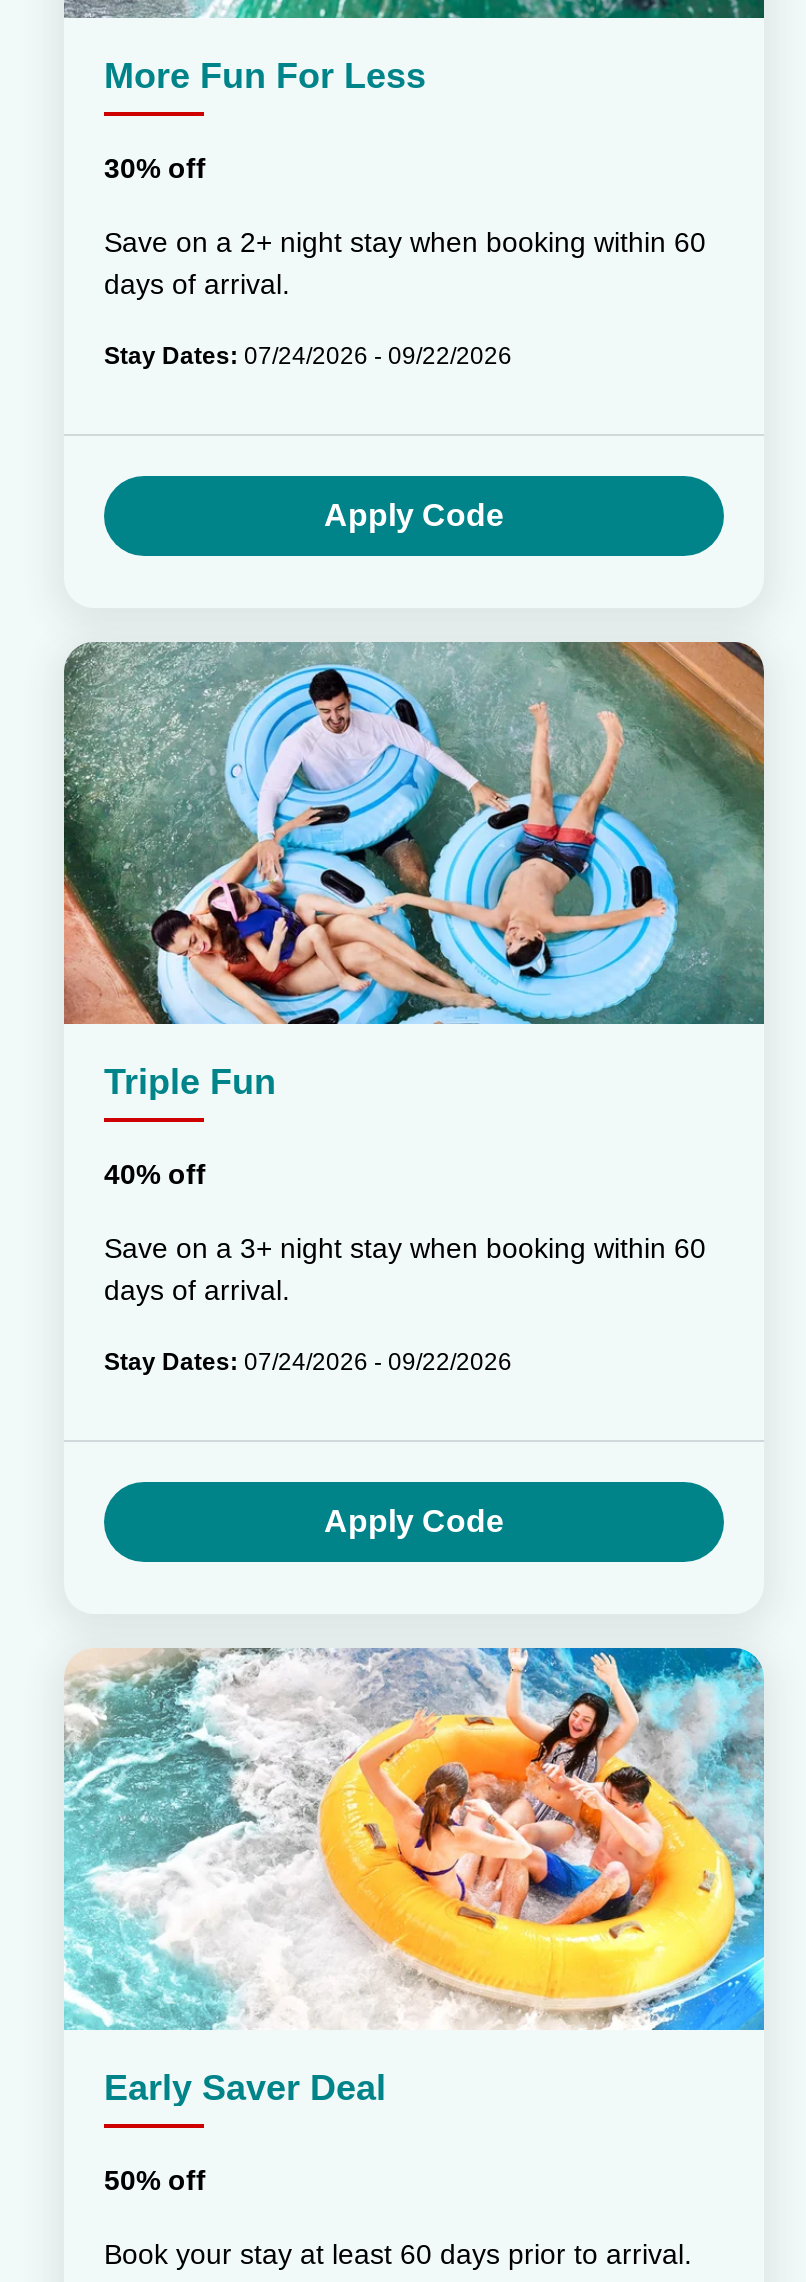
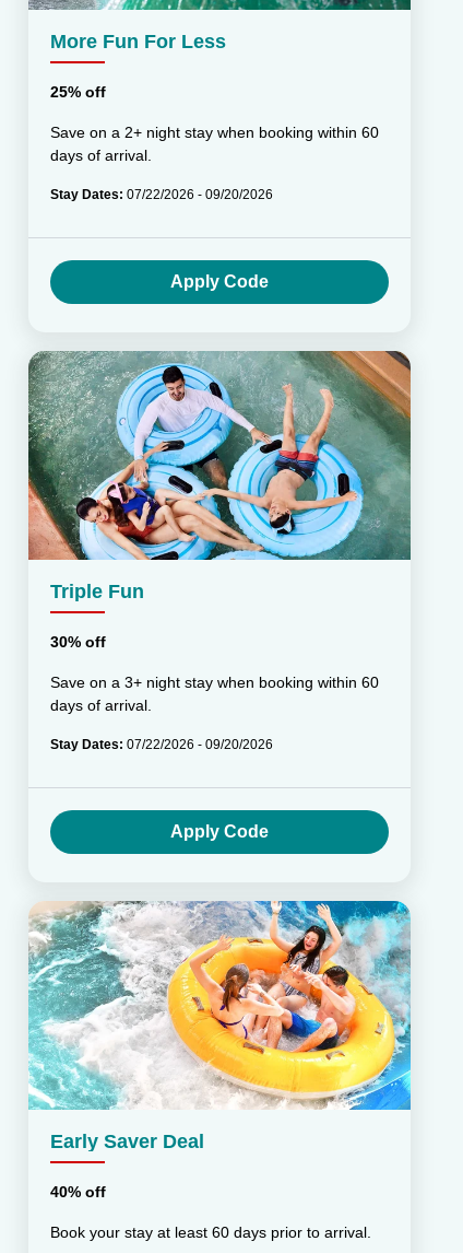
- 30% off
+ 25% off

- Stay Dates: 07/24/2026 - 09/22/2026
+ Stay Dates: 07/22/2026 - 09/20/2026

- 40% off
+ 30% off

- Stay Dates: 07/24/2026 - 09/22/2026
+ Stay Dates: 07/22/2026 - 09/20/2026

- 50% off
+ 40% off
